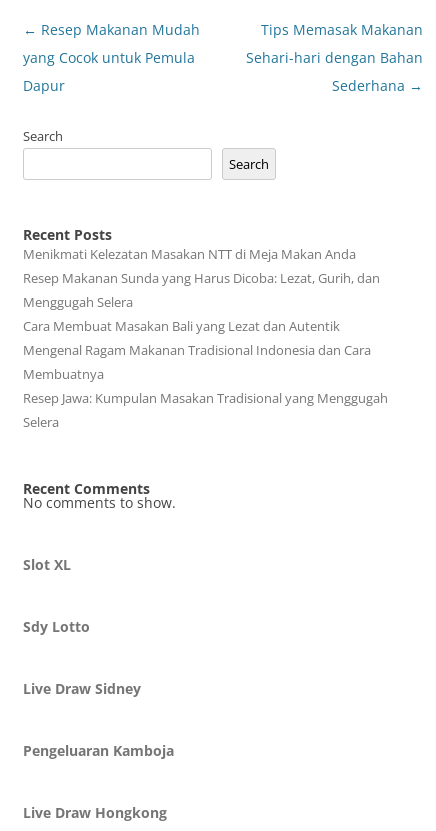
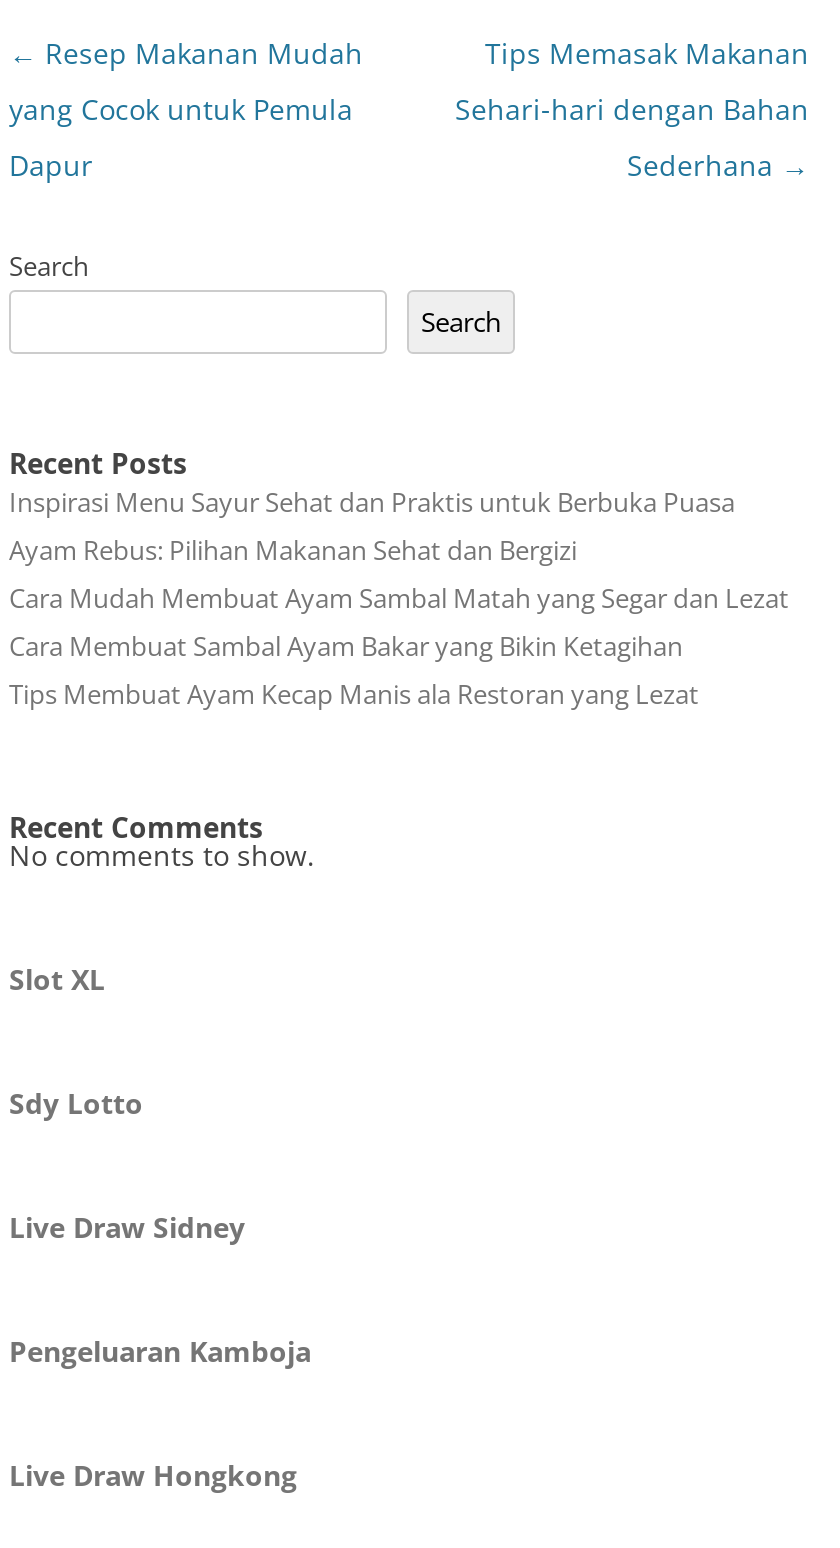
- Menikmati Kelezatan Masakan NTT di Meja Makan Anda
- Resep Makanan Sunda yang Harus Dicoba: Lezat, Gurih, dan
- Menggugah Selera
- Cara Membuat Masakan Bali yang Lezat dan Autentik
- Mengenal Ragam Makanan Tradisional Indonesia dan Cara
- Membuatnya
- Resep Jawa: Kumpulan Masakan Tradisional yang Menggugah
- Selera
+ Inspirasi Menu Sayur Sehat dan Praktis untuk Berbuka Puasa
+ Ayam Rebus: Pilihan Makanan Sehat dan Bergizi
+ Cara Mudah Membuat Ayam Sambal Matah yang Segar dan Lezat
+ Cara Membuat Sambal Ayam Bakar yang Bikin Ketagihan
+ Tips Membuat Ayam Kecap Manis ala Restoran yang Lezat
